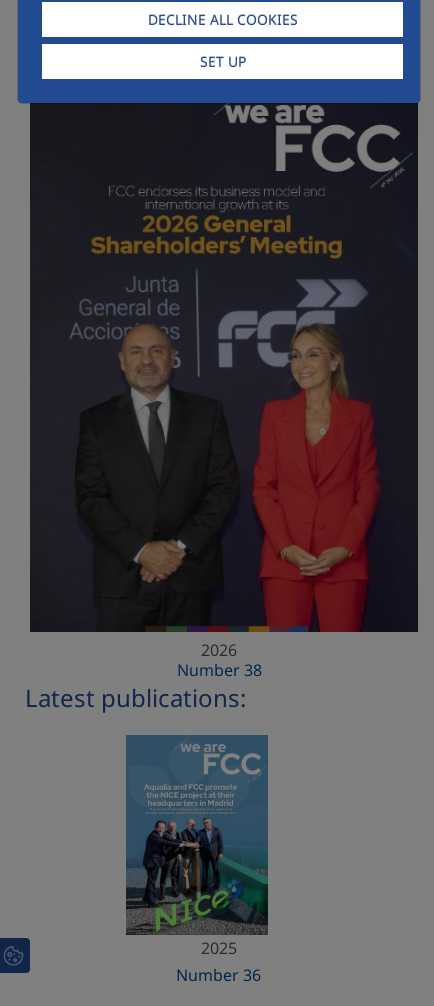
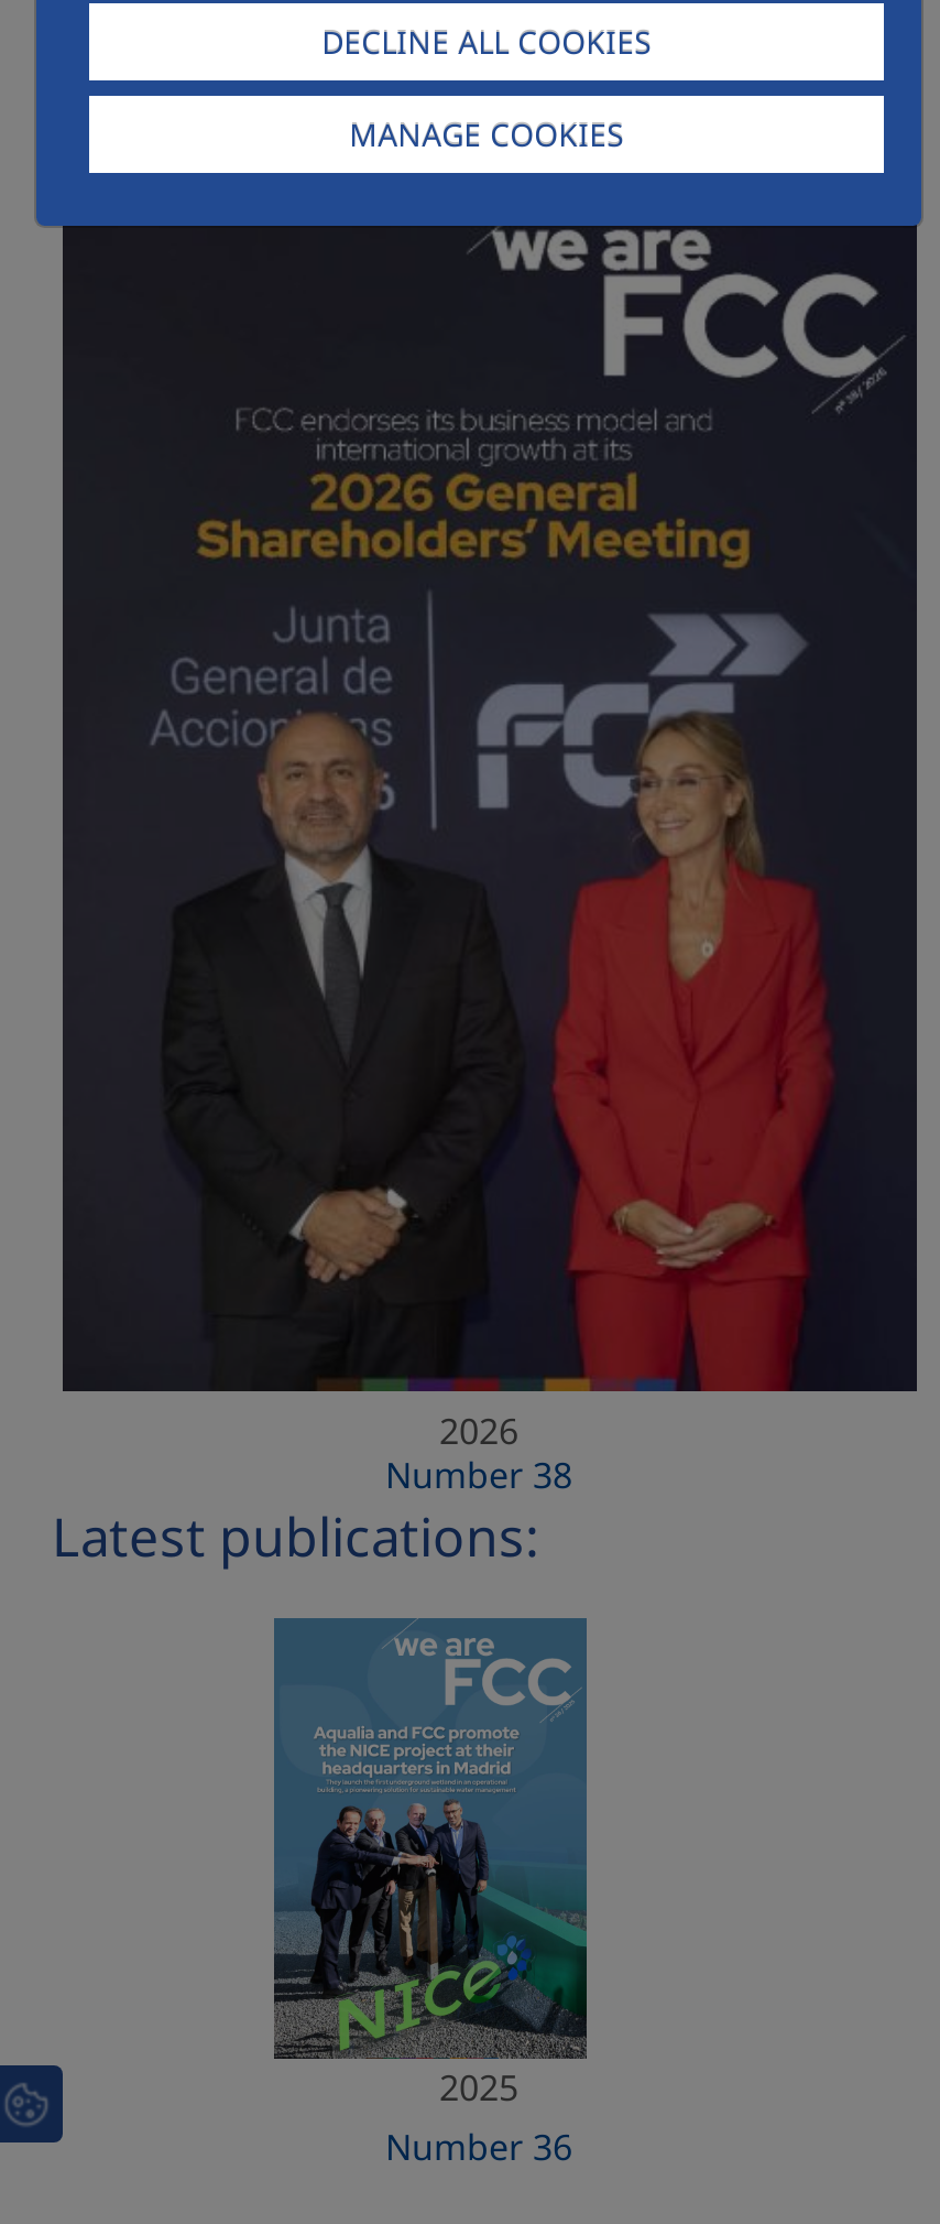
- SET UP
+ MANAGE COOKIES
